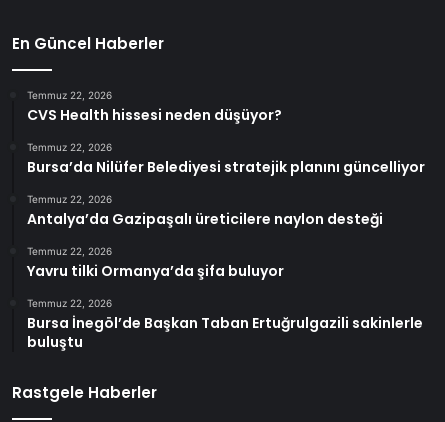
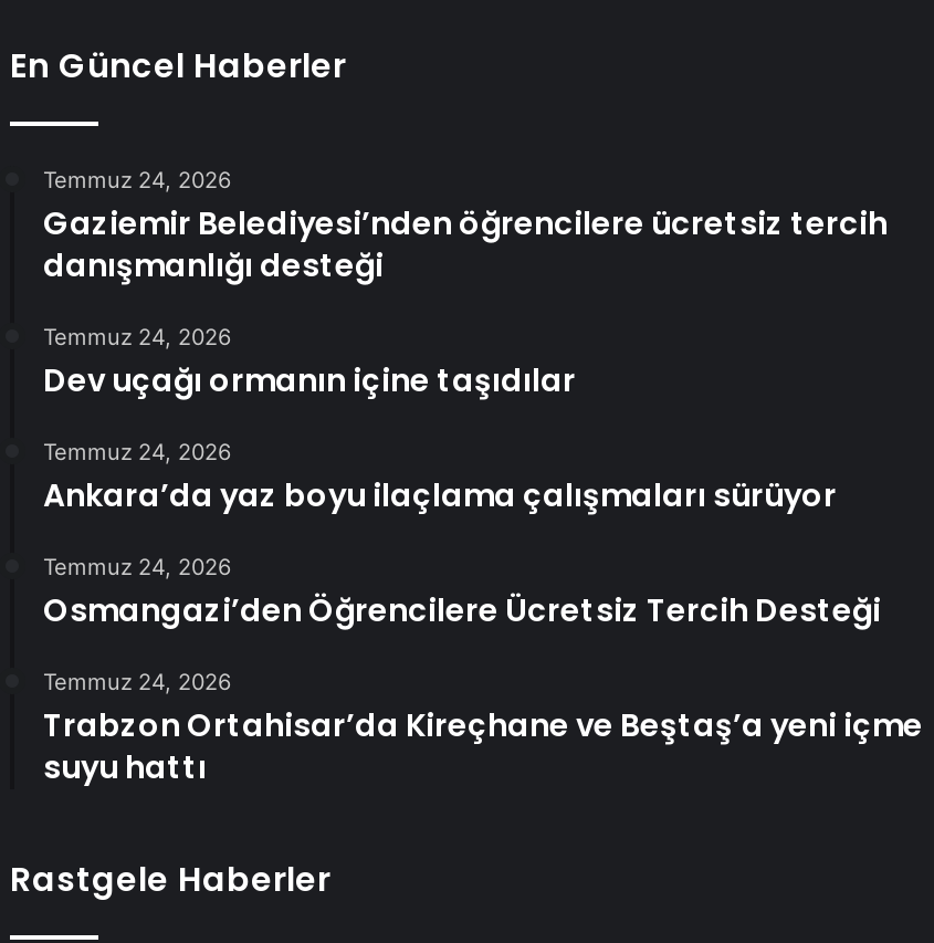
- Temmuz 22, 2026
- CVS Health hissesi neden düşüyor?
+ Temmuz 24, 2026
+ Gaziemir Belediyesi’nden öğrencilere ücretsiz tercih
+ danışmanlığı desteği

- Temmuz 22, 2026
- Bursa’da Nilüfer Belediyesi stratejik planını güncelliyor
+ Temmuz 24, 2026
+ Dev uçağı ormanın içine taşıdılar

- Temmuz 22, 2026
- Antalya’da Gazipaşalı üreticilere naylon desteği
+ Temmuz 24, 2026
+ Ankara’da yaz boyu ilaçlama çalışmaları sürüyor

- Temmuz 22, 2026
- Yavru tilki Ormanya’da şifa buluyor
+ Temmuz 24, 2026
+ Osmangazi’den Öğrencilere Ücretsiz Tercih Desteği

- Temmuz 22, 2026
- Bursa İnegöl’de Başkan Taban Ertuğrulgazili sakinlerle
- buluştu
+ Temmuz 24, 2026
+ Trabzon Ortahisar’da Kireçhane ve Beştaş’a yeni içme
+ suyu hattı
